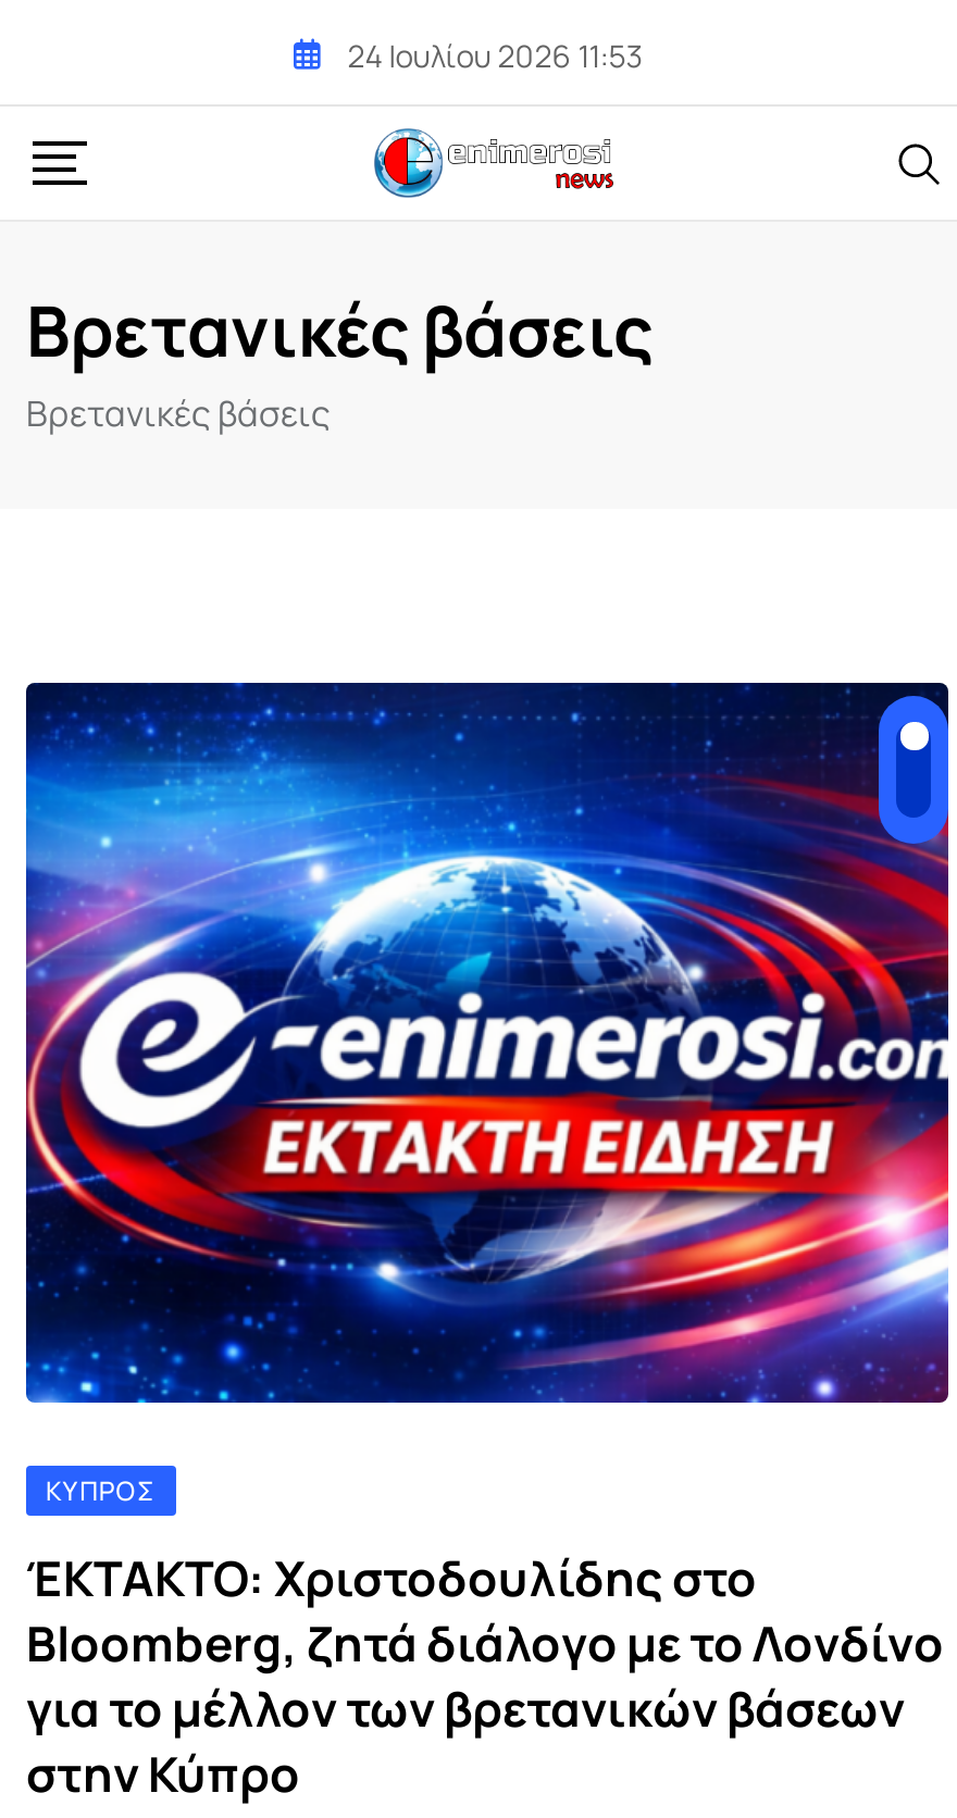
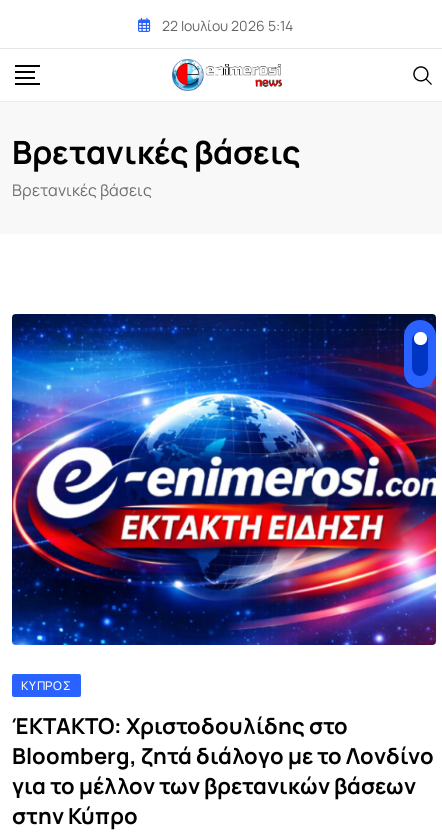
- 24 Ιουλίου 2026 11:53
+ 22 Ιουλίου 2026 5:14
